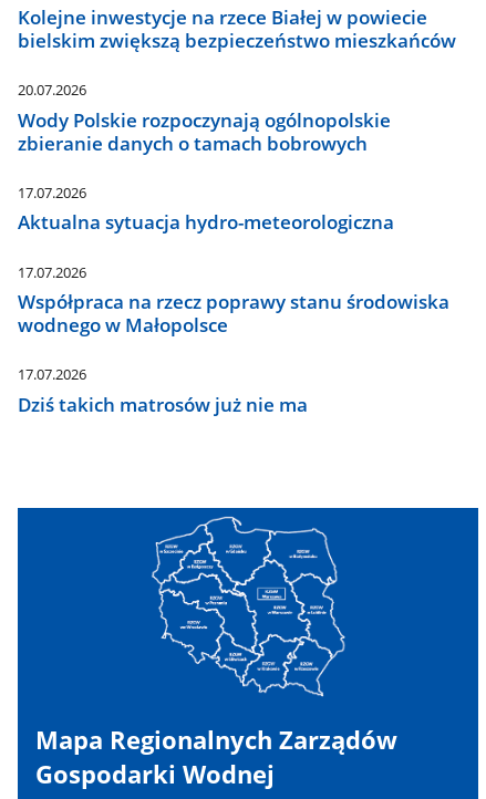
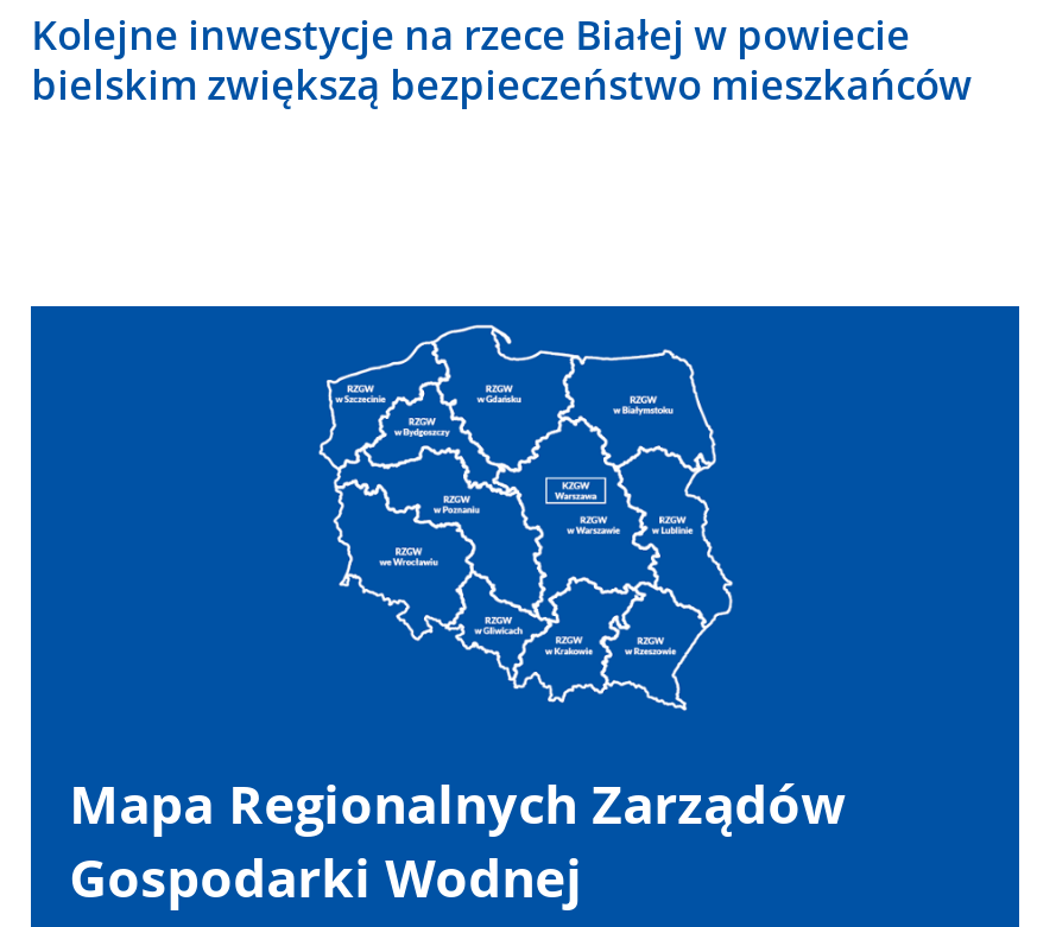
- 20.07.2026
- Wody Polskie rozpoczynają ogólnopolskie
- zbieranie danych o tamach bobrowych
- 17.07.2026
- Aktualna sytuacja hydro-meteorologiczna
- 17.07.2026
- Współpraca na rzecz poprawy stanu środowiska
- wodnego w Małopolsce
- 17.07.2026
- Dziś takich matrosów już nie ma
